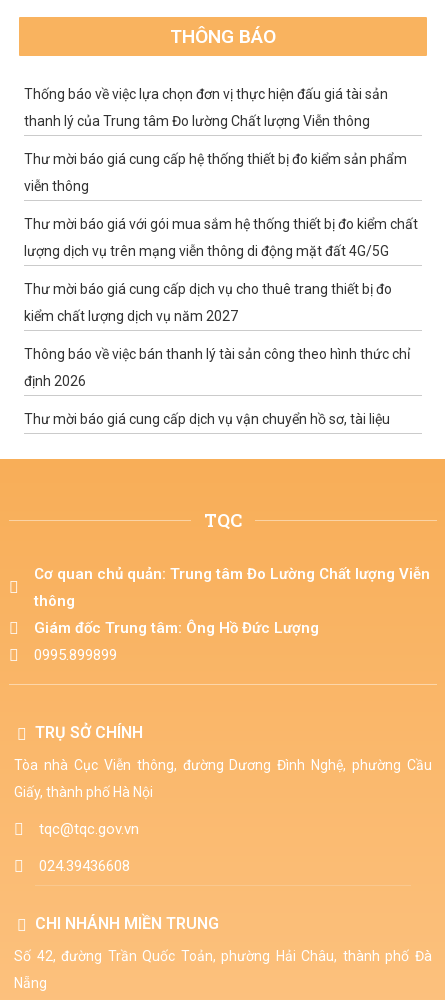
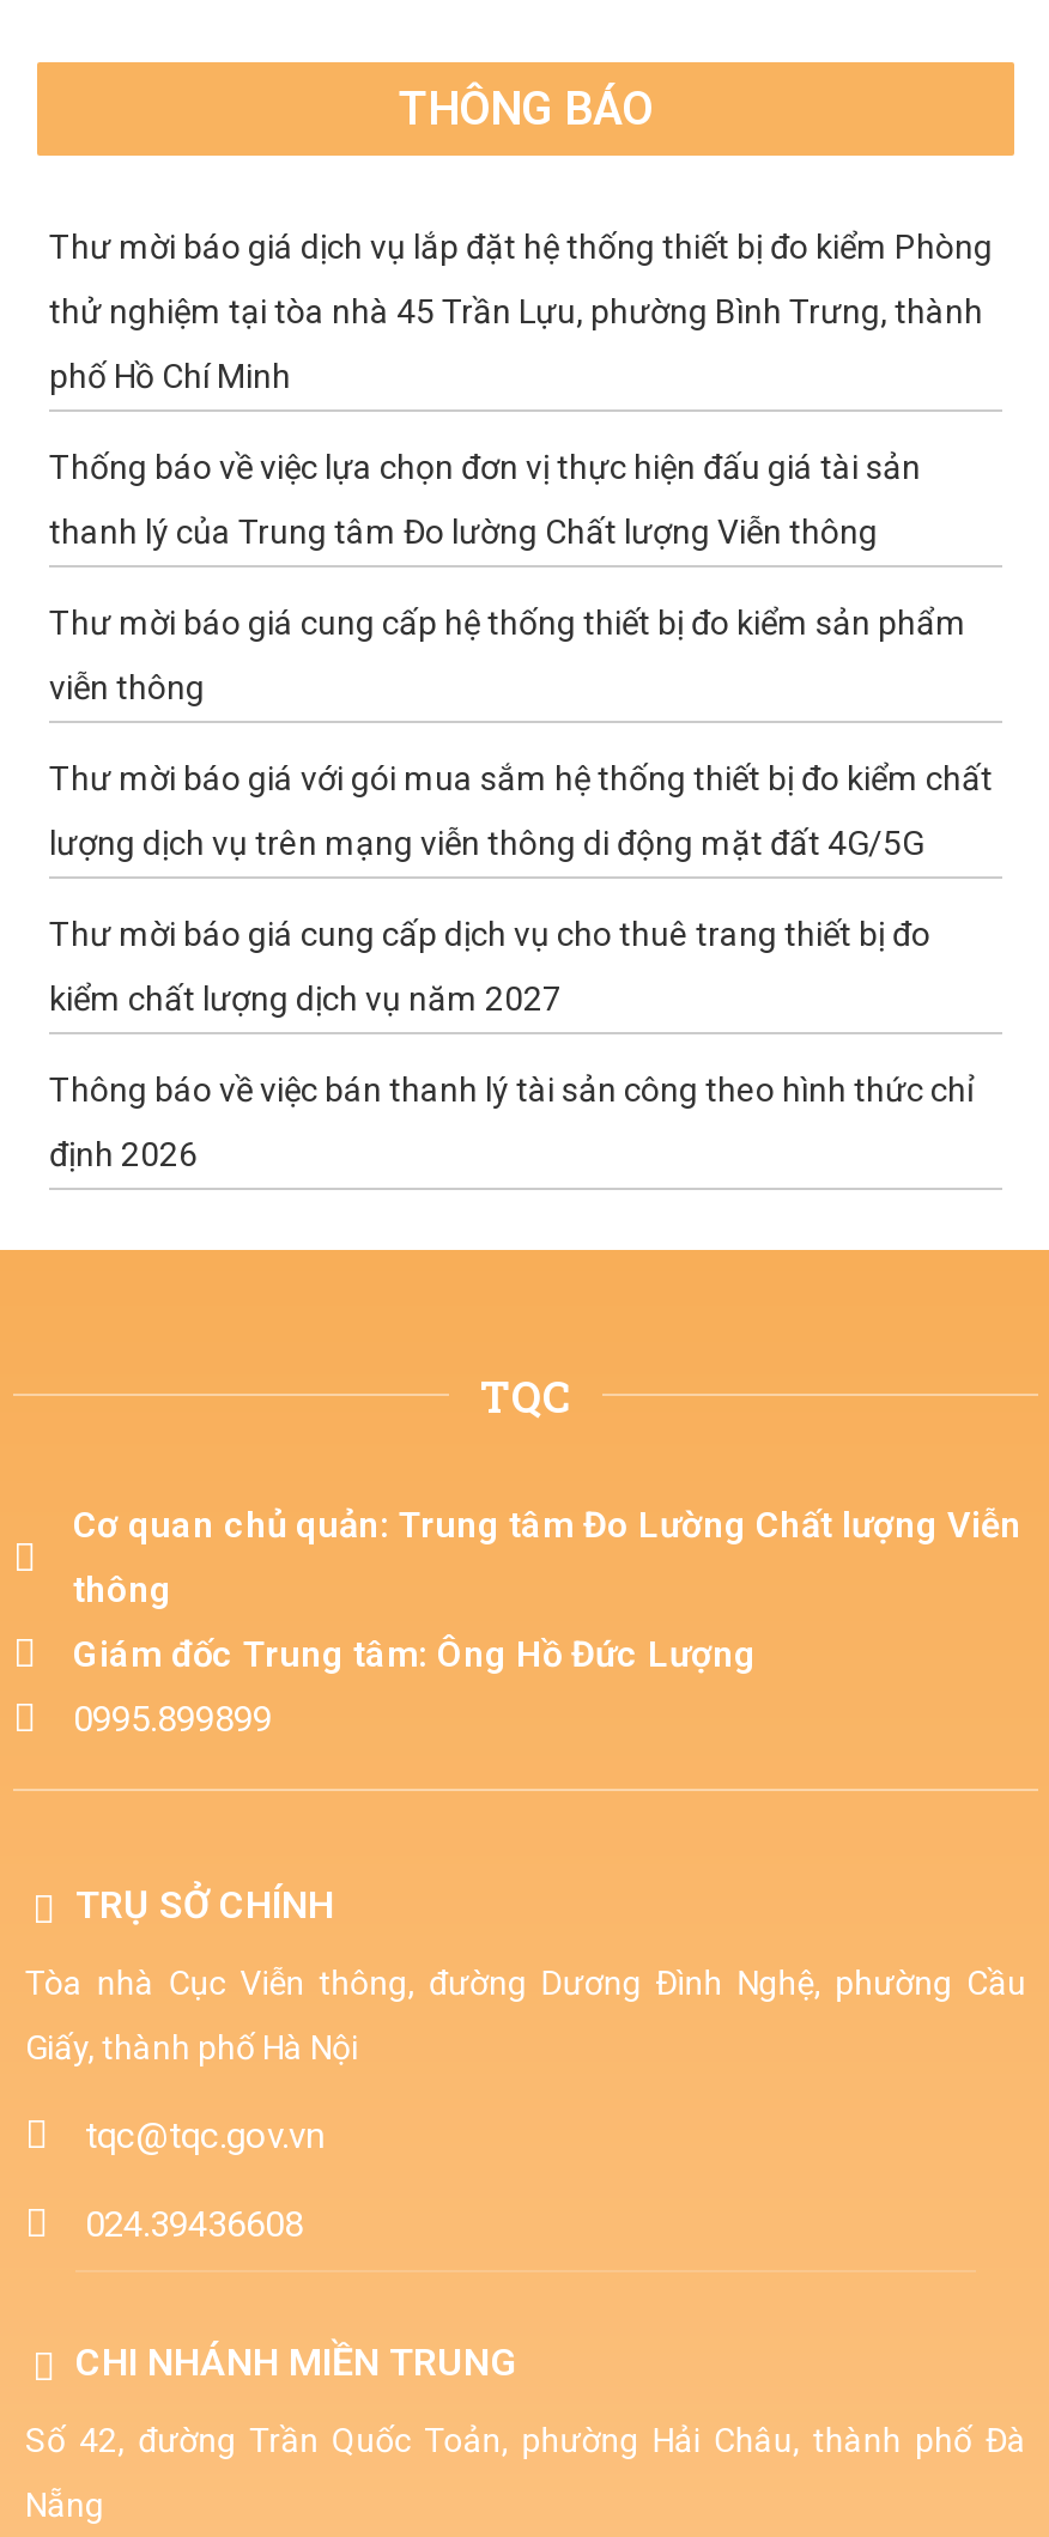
+ Thư mời báo giá dịch vụ lắp đặt hệ thống thiết bị đo kiểm Phòng
+ thử nghiệm tại tòa nhà 45 Trần Lựu, phường Bình Trưng, thành
+ phố Hồ Chí Minh

moved down: Thống báo về việc lựa chọn đơn vị thực hiện đấu giá tài sản | thanh lý của Trung tâm Đo lường Chất lượng Viễn thông | Thư mời báo giá cung cấp hệ thống thiết bị đo kiểm sản phẩm | ... | Thông báo về việc bán thanh lý tài sản công theo hình thức chỉ | định 2026

- Thư mời báo giá cung cấp dịch vụ vận chuyển hồ sơ, tài liệu
